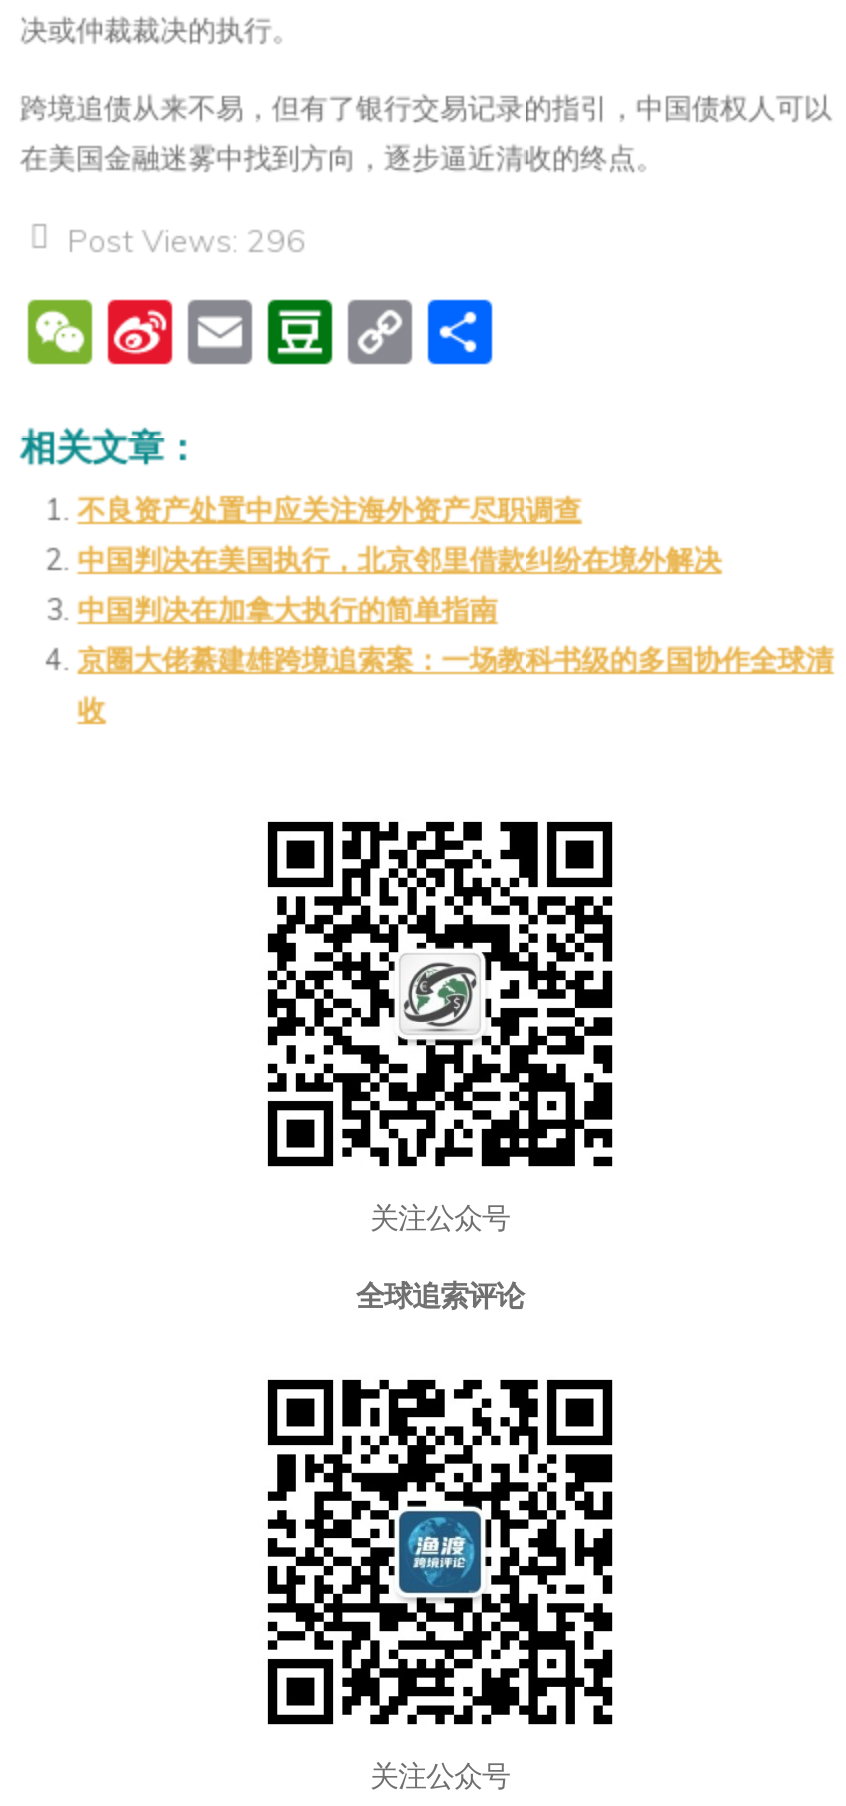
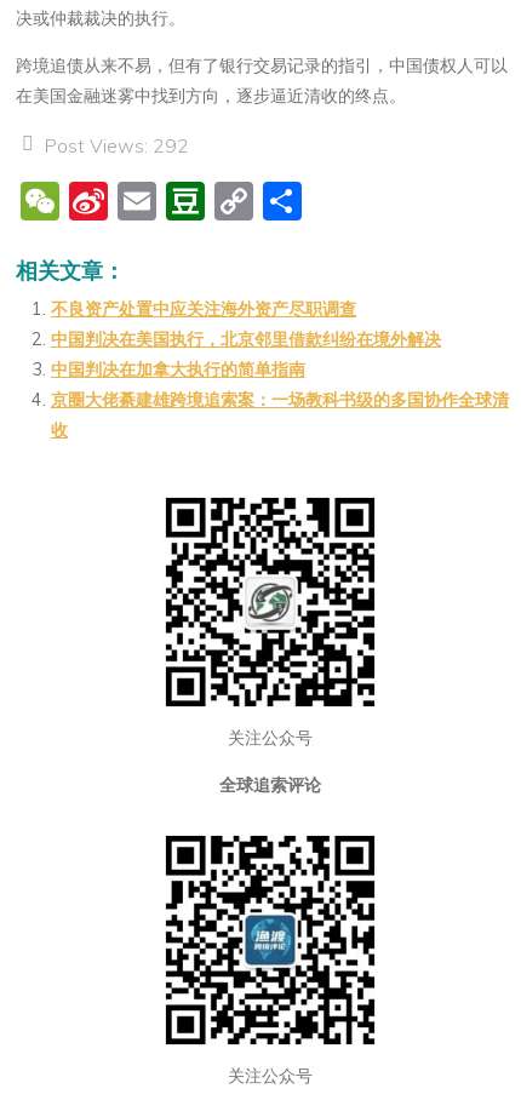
- Post Views: 296
+ Post Views: 292
